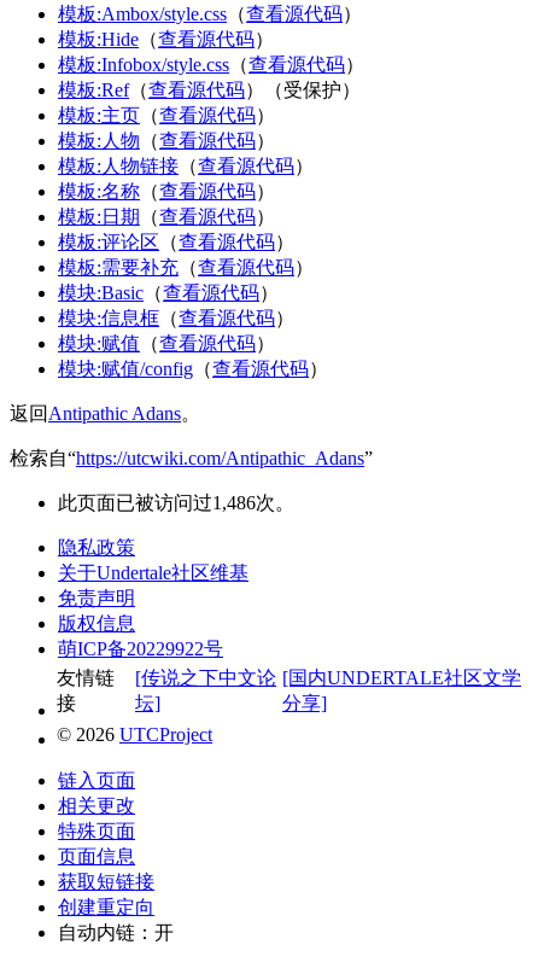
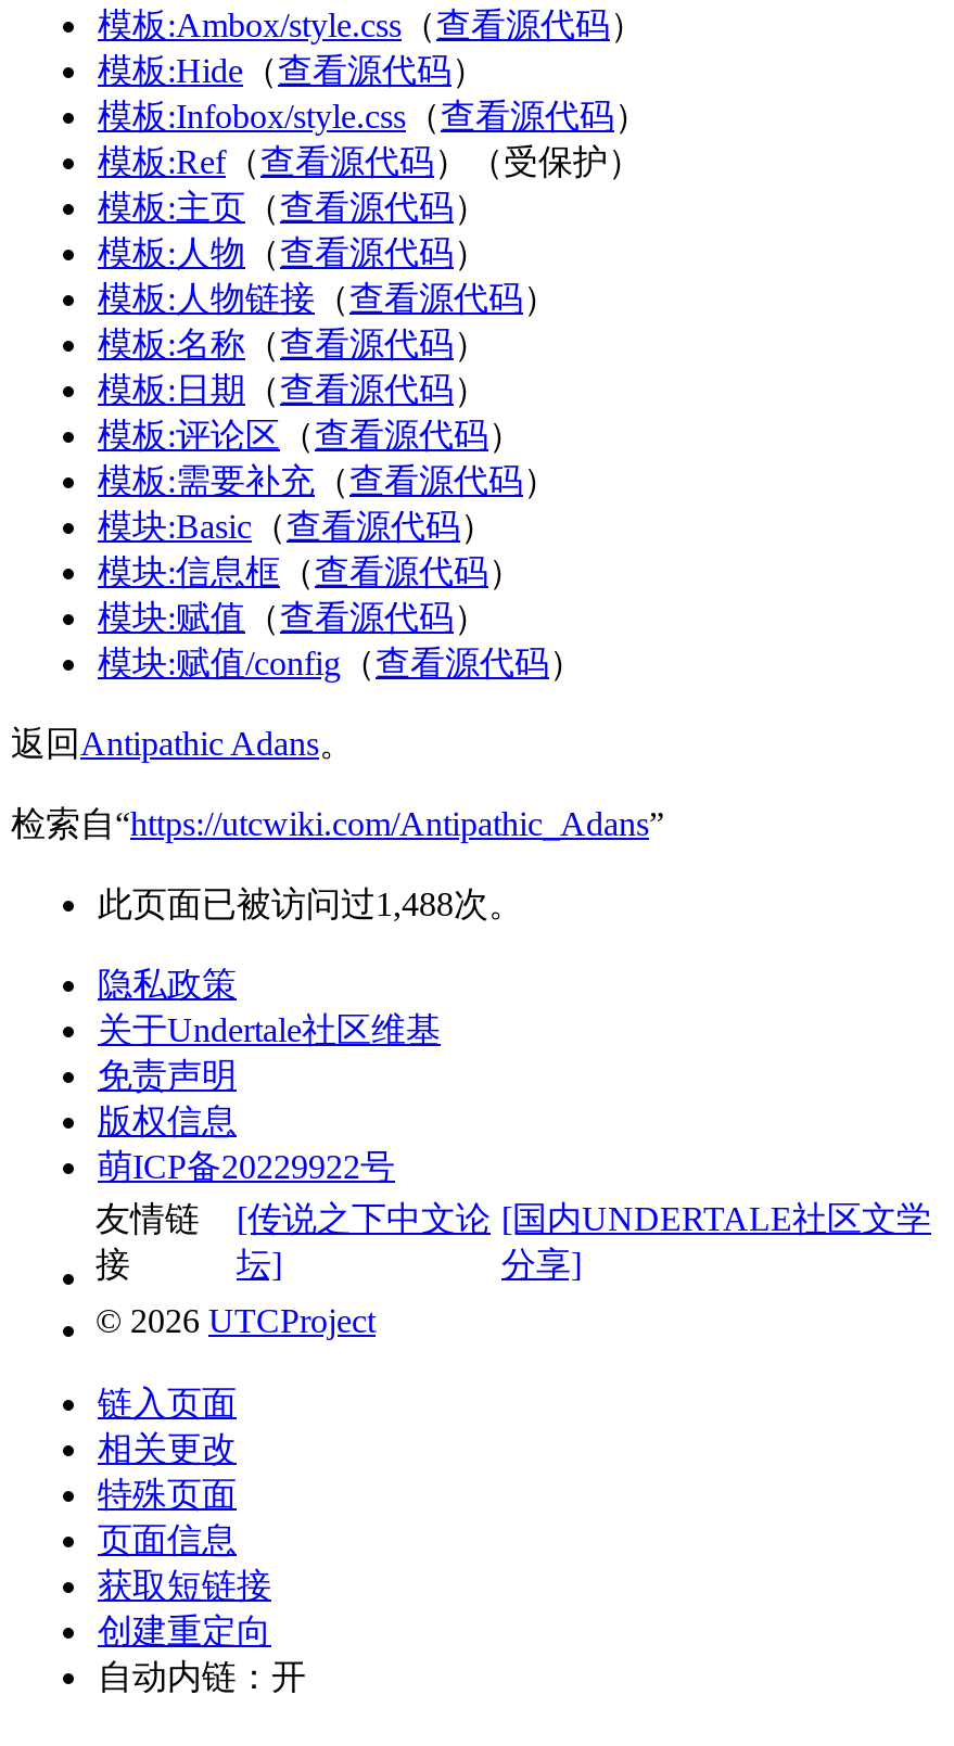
- 此页面已被访问过1,486次。
+ 此页面已被访问过1,488次。
